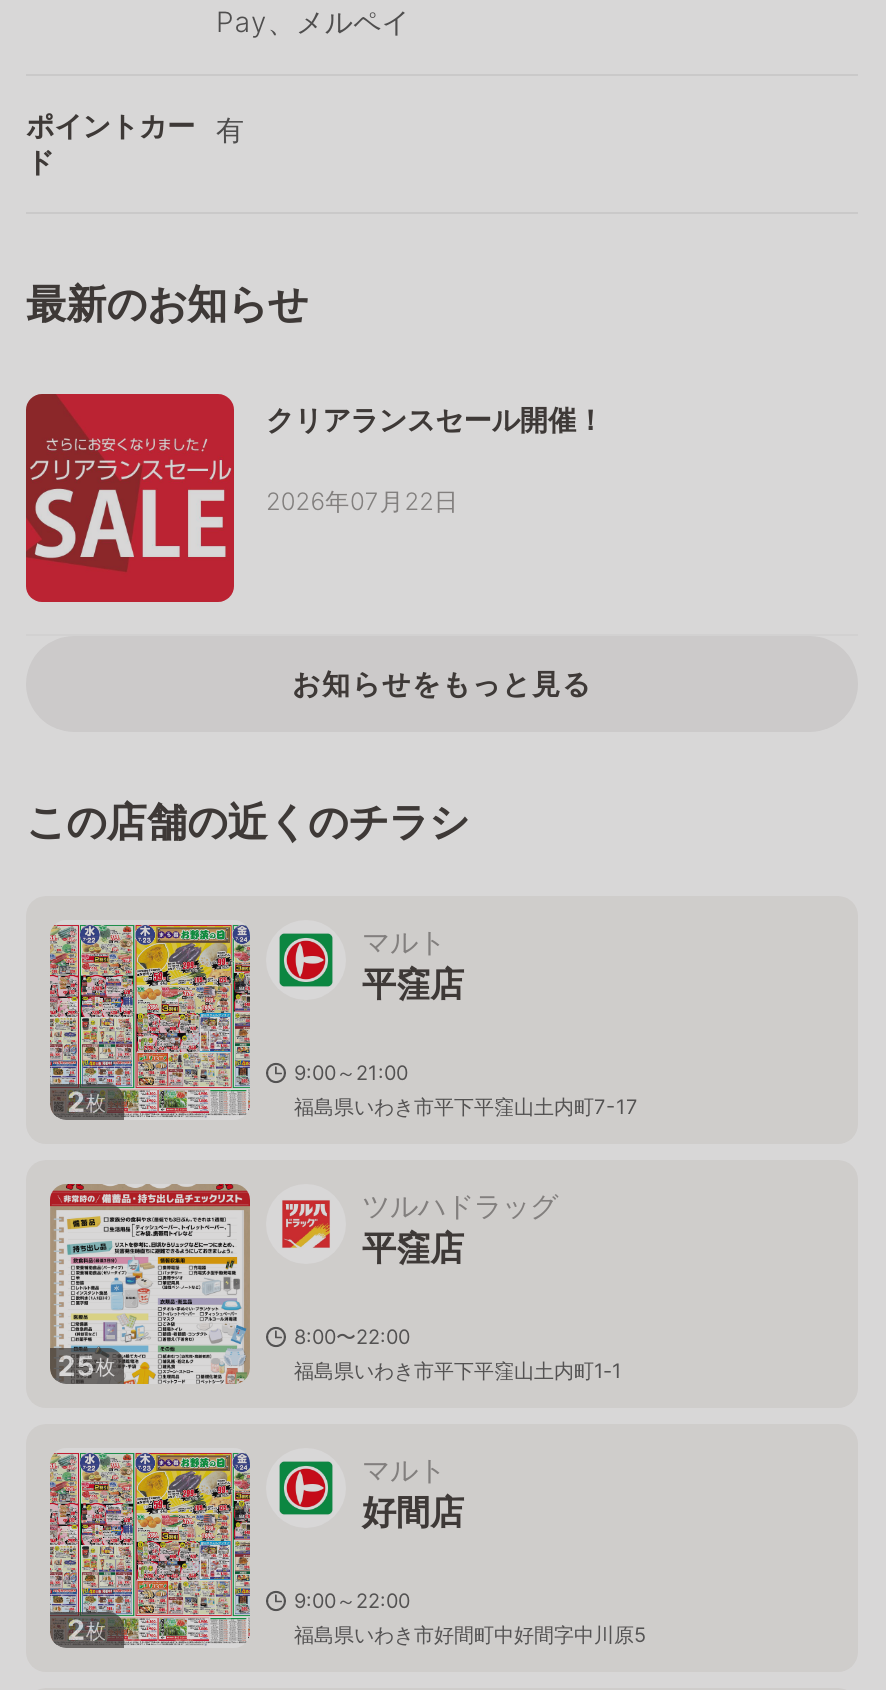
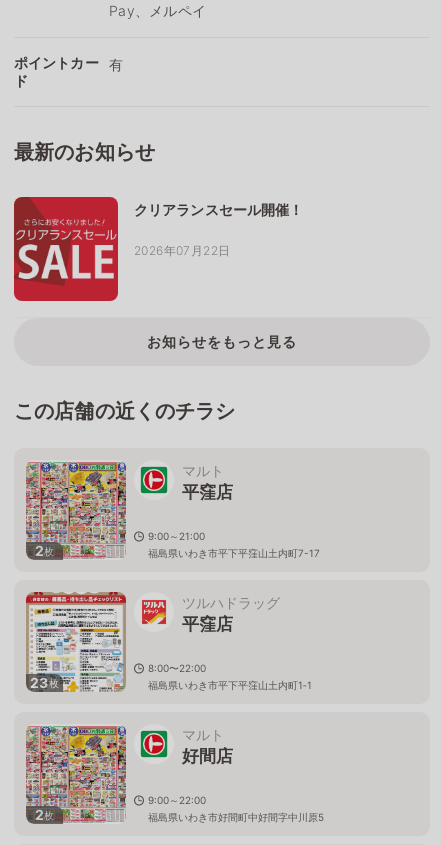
- 25枚
+ 23枚
